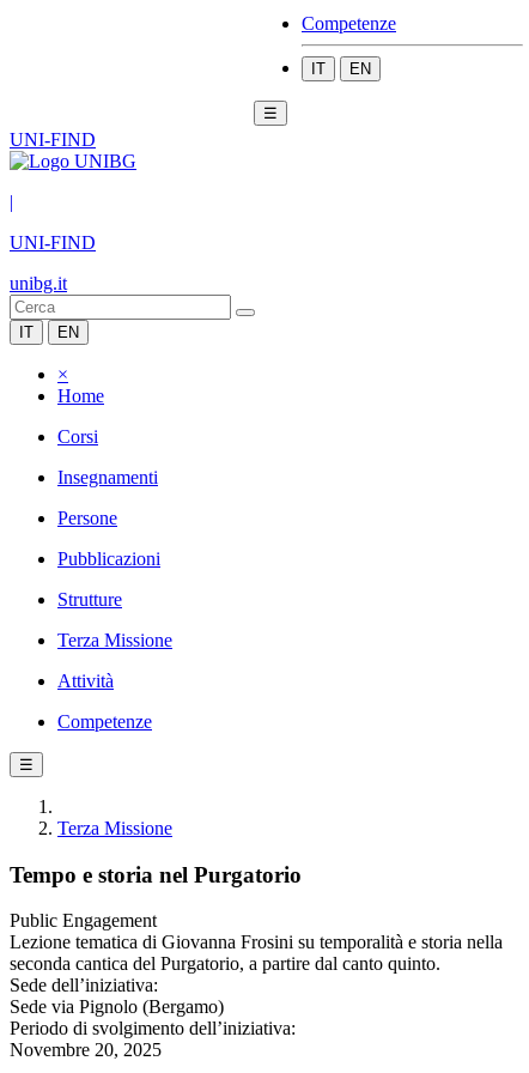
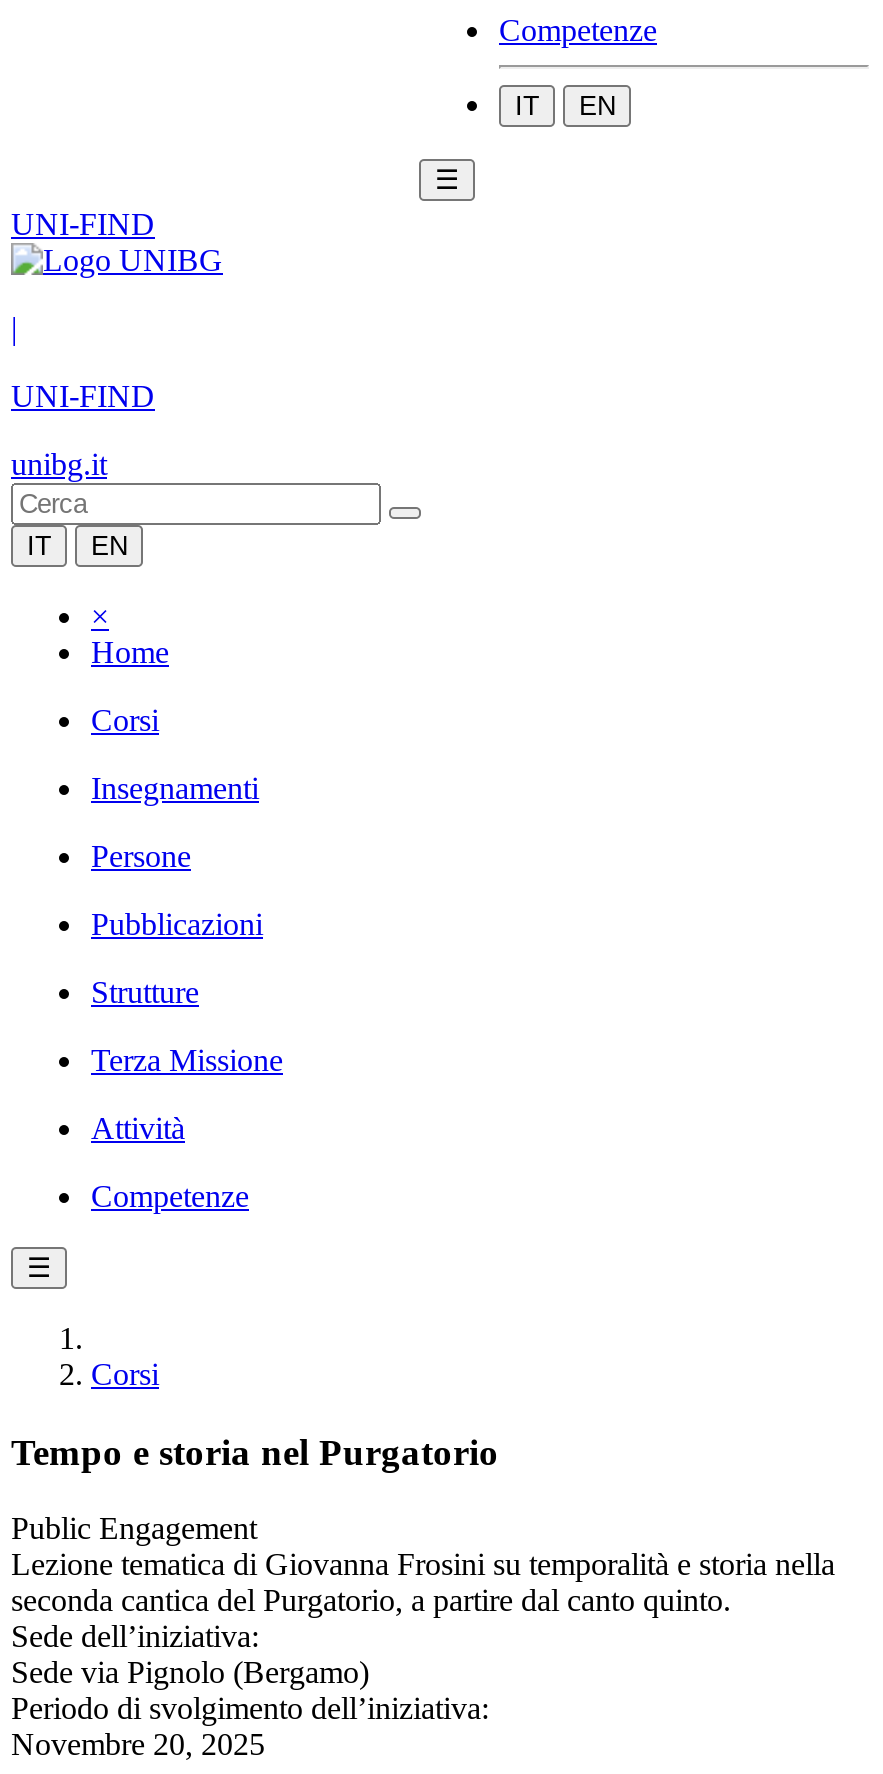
- Terza Missione
+ Corsi
